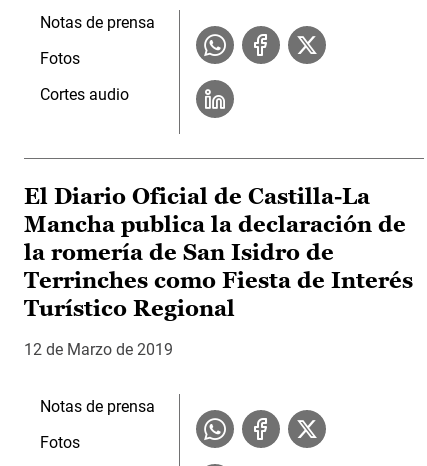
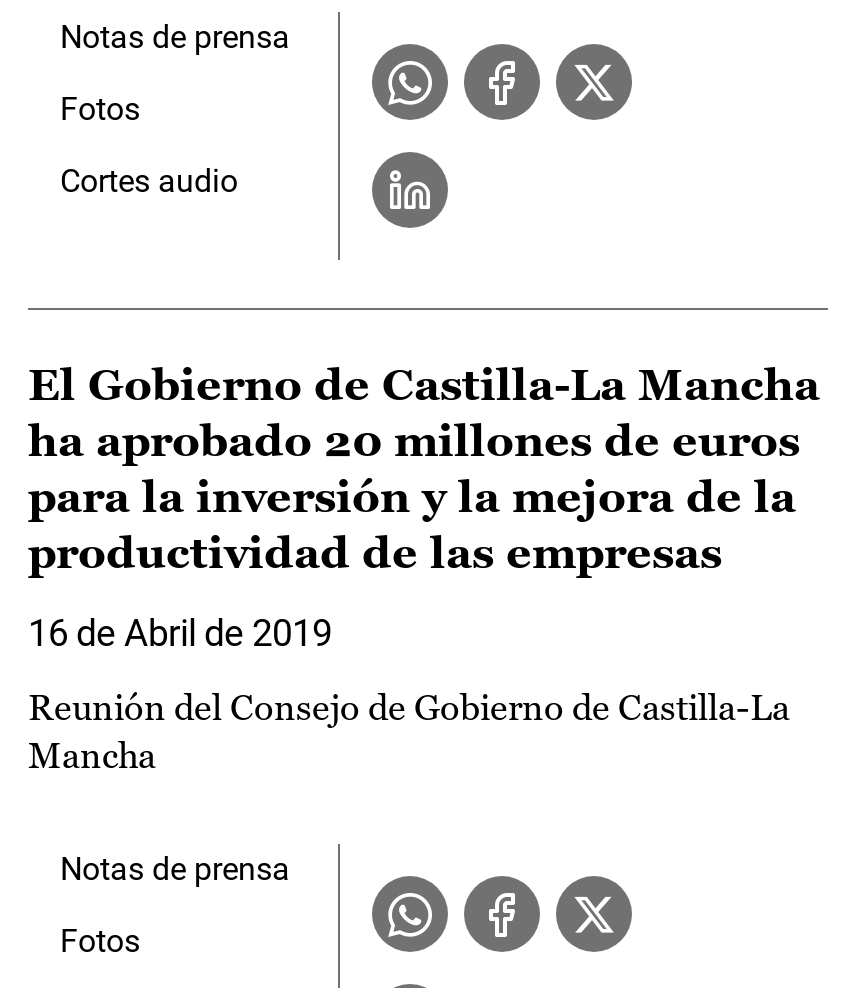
- El Diario Oficial de Castilla-La
- Mancha publica la declaración de
- la romería de San Isidro de
- Terrinches como Fiesta de Interés
- Turístico Regional
- 12 de Marzo de 2019
+ El Gobierno de Castilla-La Mancha
+ ha aprobado 20 millones de euros
+ para la inversión y la mejora de la
+ productividad de las empresas
+ 16 de Abril de 2019
+ Reunión del Consejo de Gobierno de Castilla-La
+ Mancha
